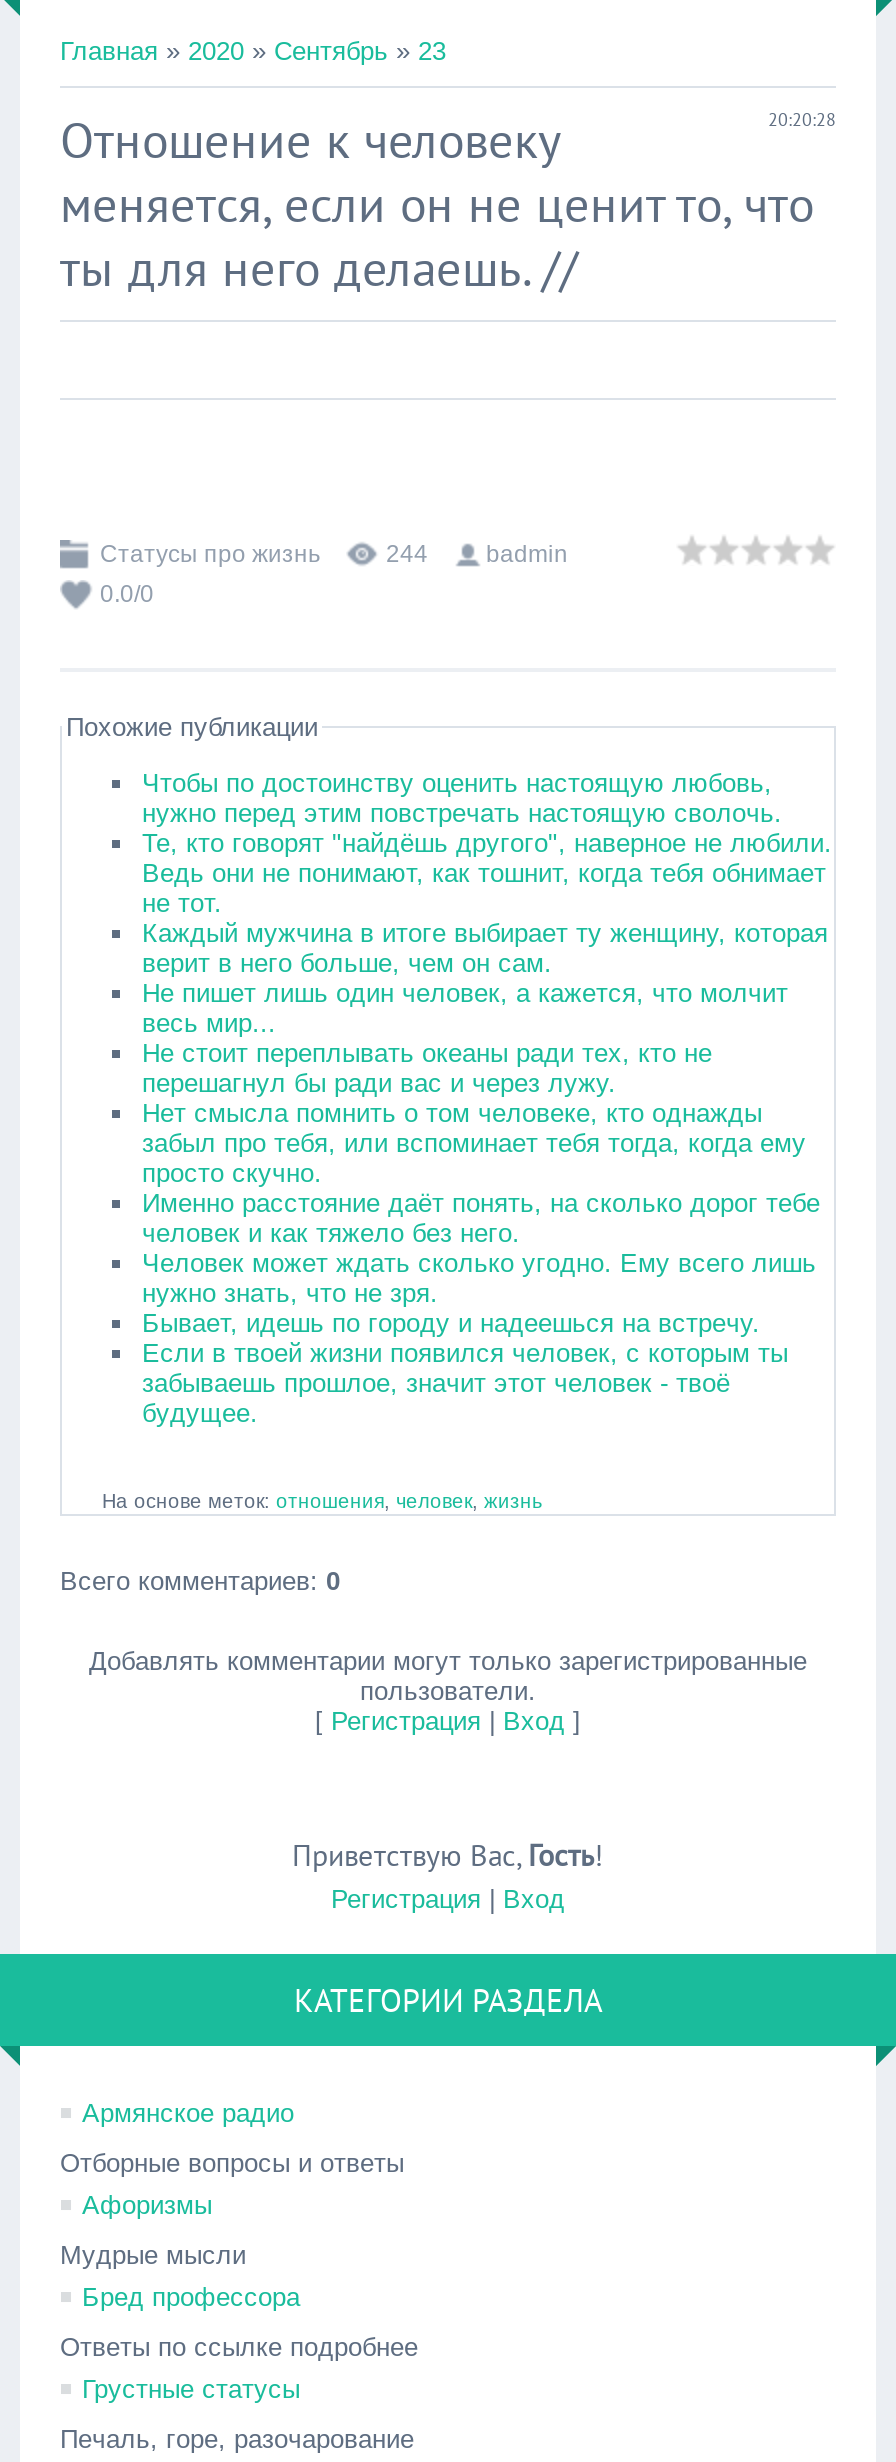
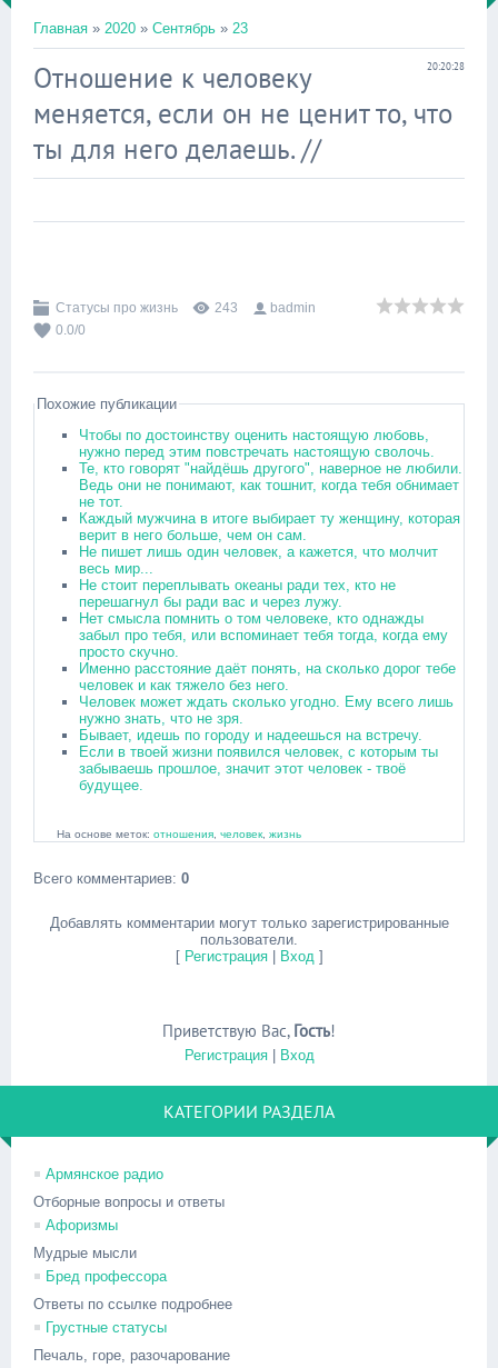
- 244
+ 243
